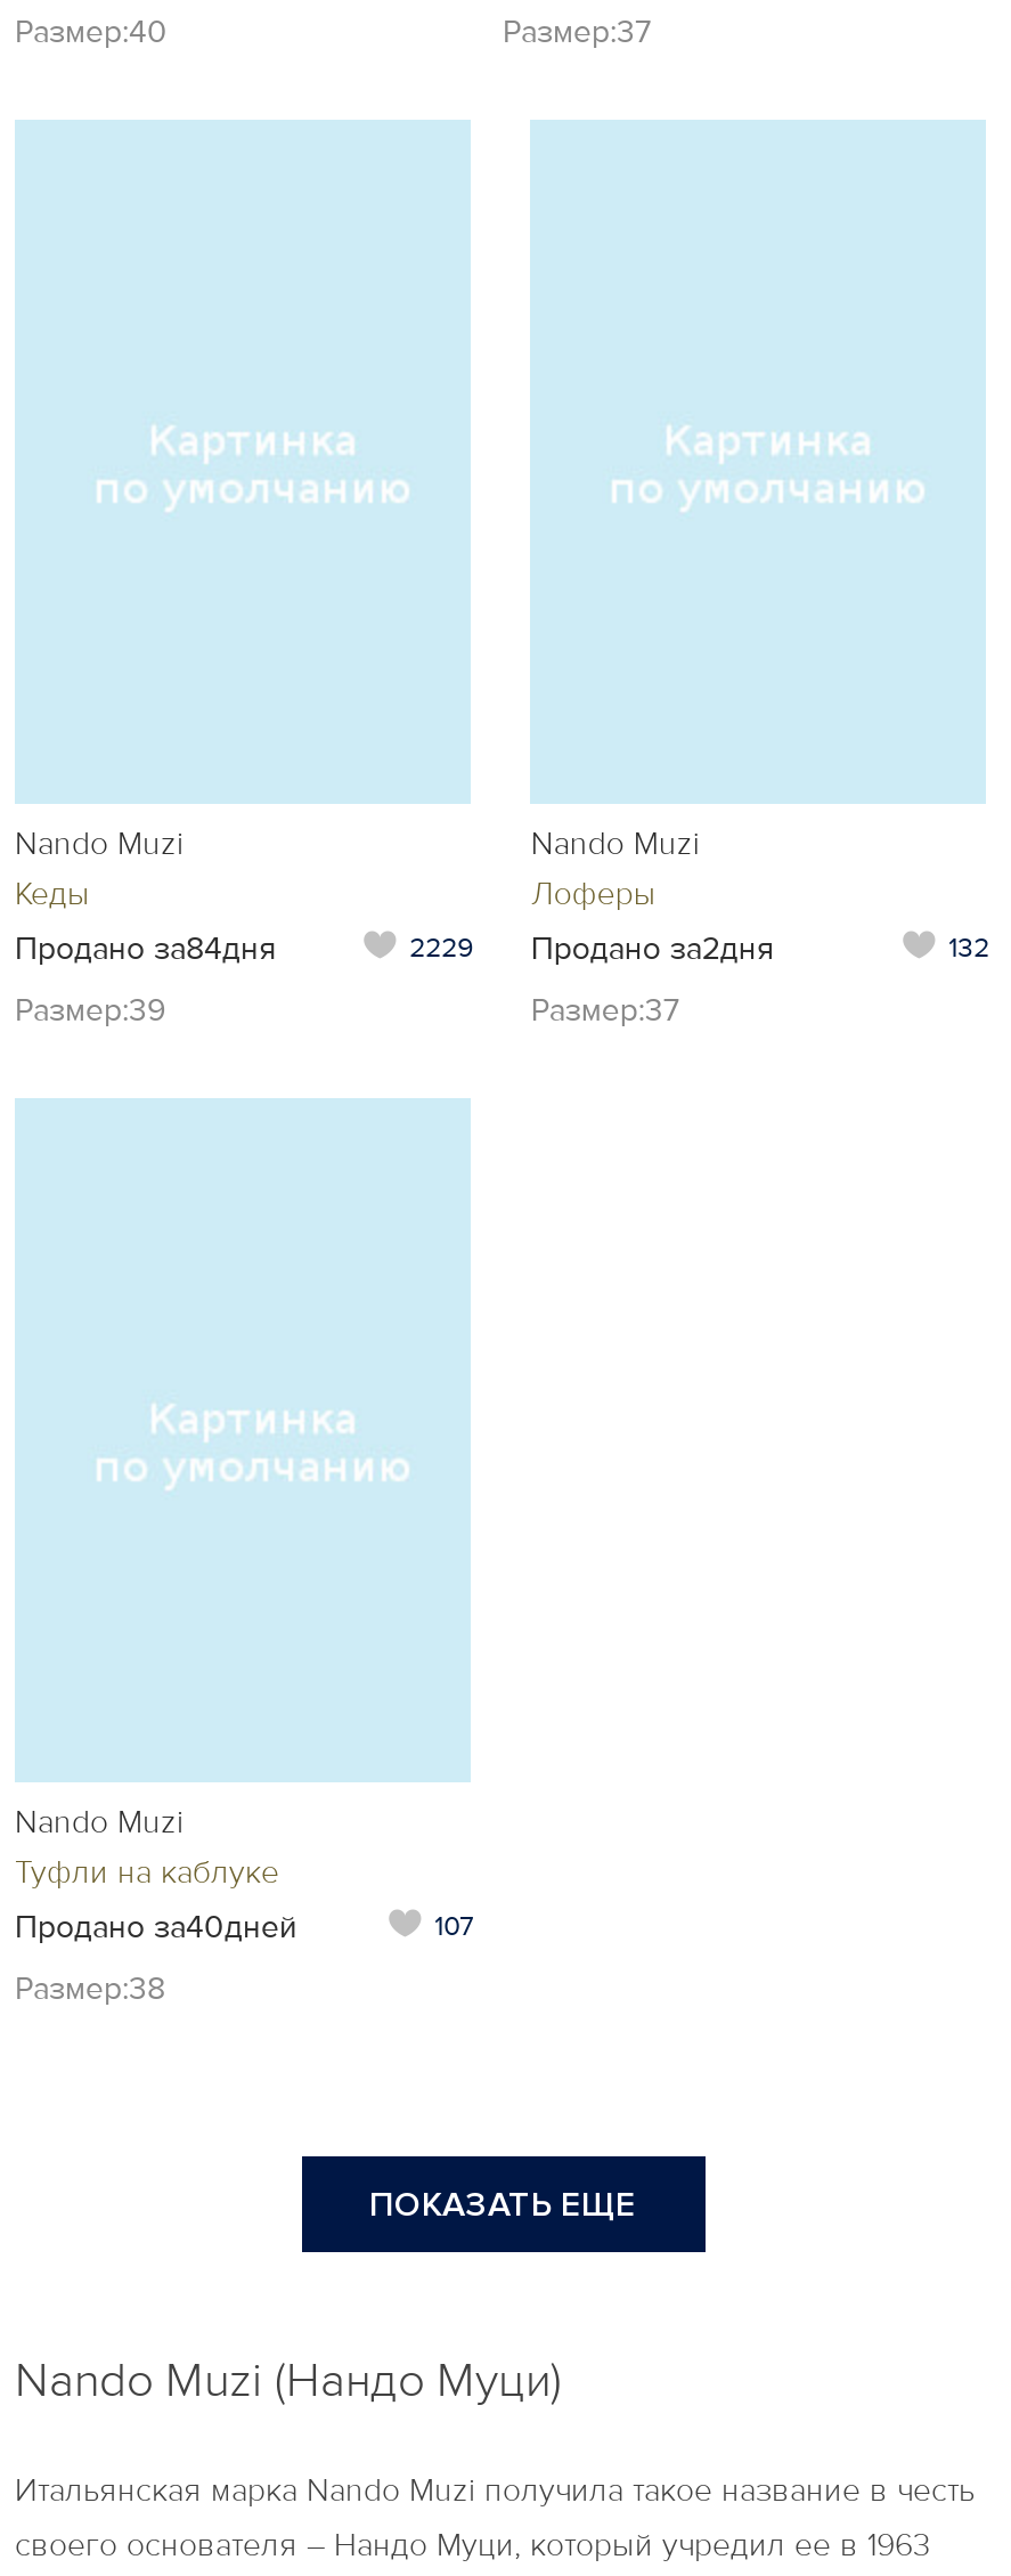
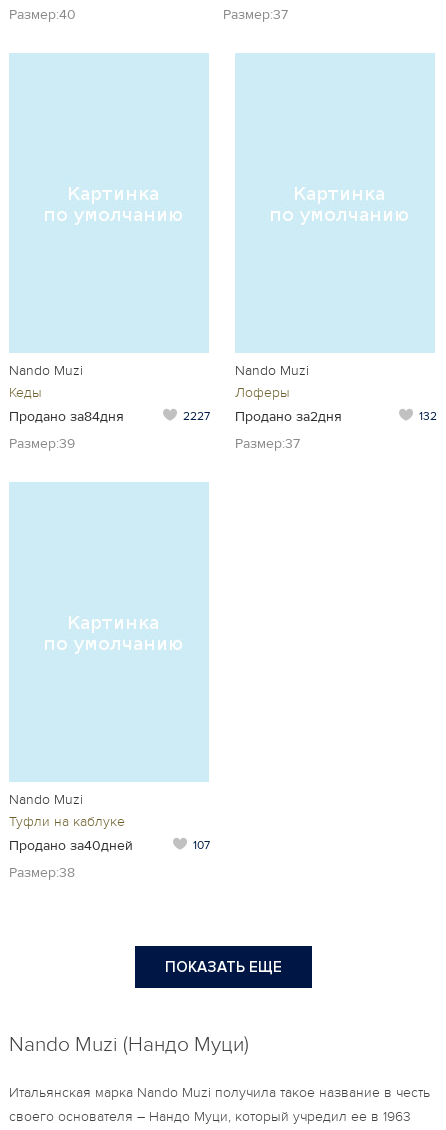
- 2229 Продано за2дня
+ 2227 Продано за2дня
